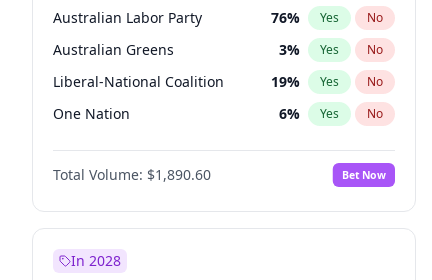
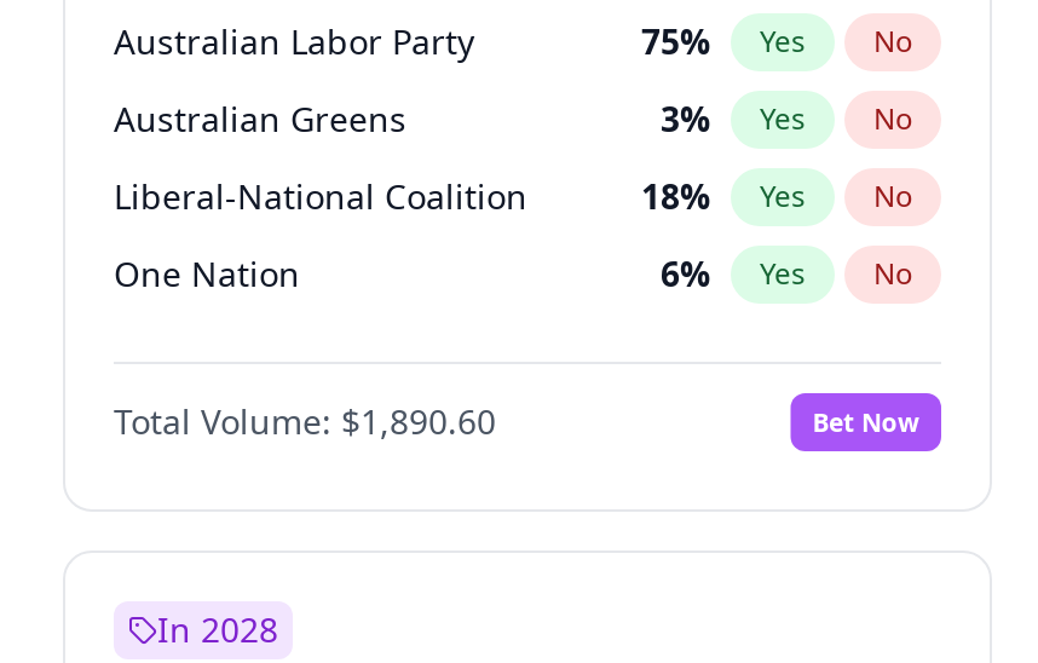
- 76% Yes No
+ 75% Yes No

- 19% Yes No
+ 18% Yes No
